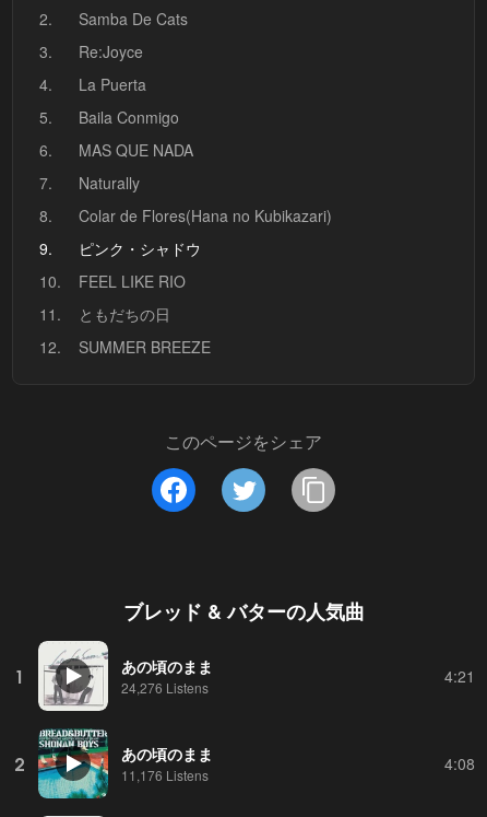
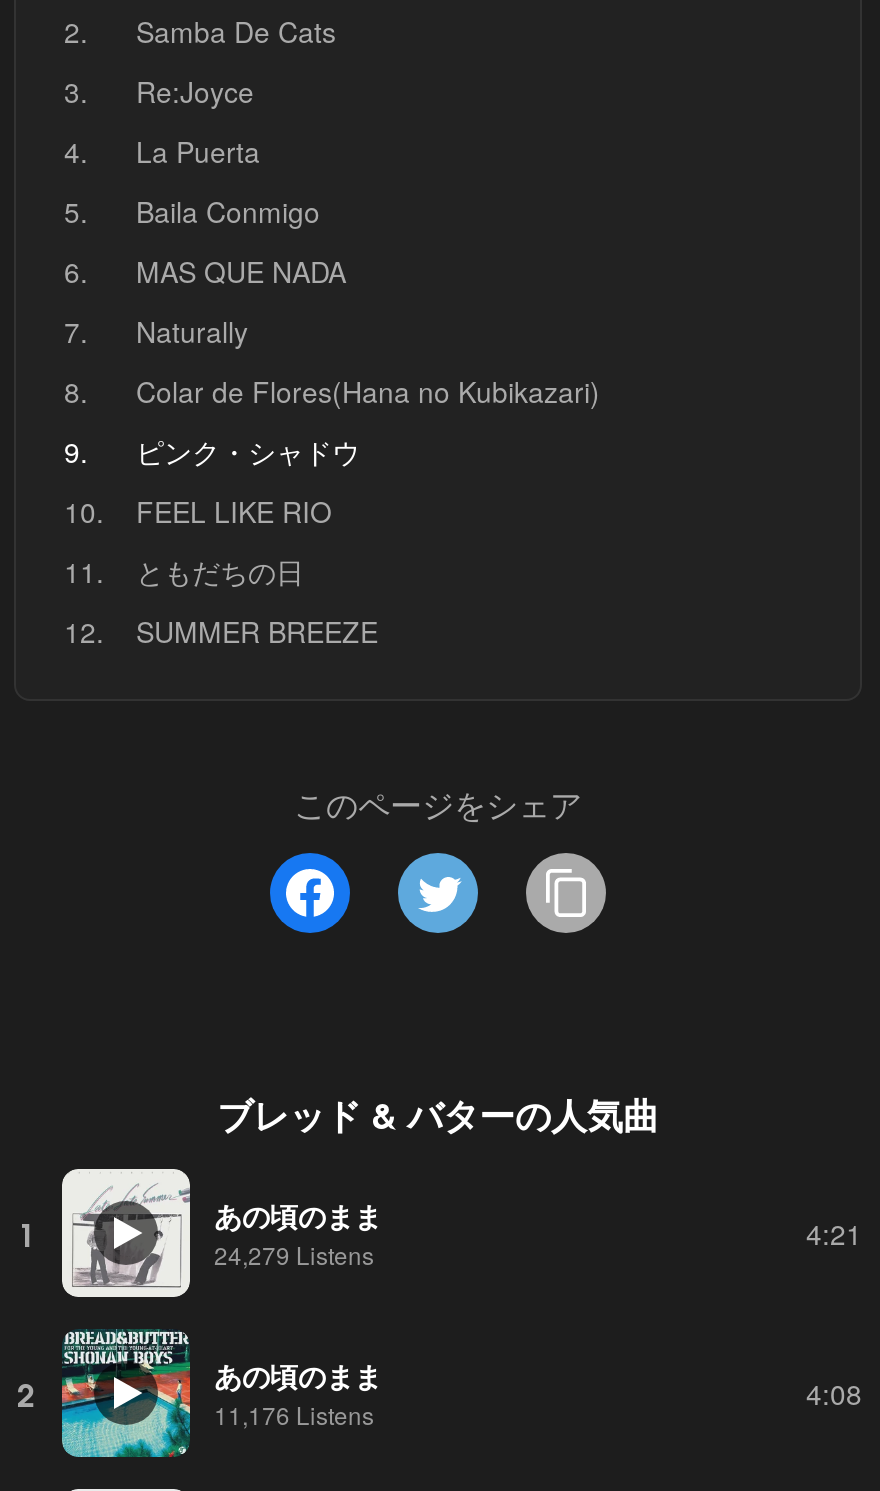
- 24,276 Listens
+ 24,279 Listens
